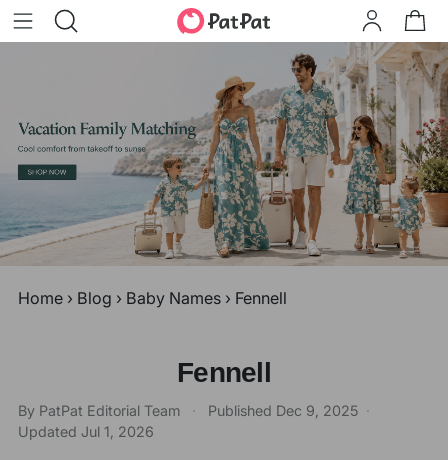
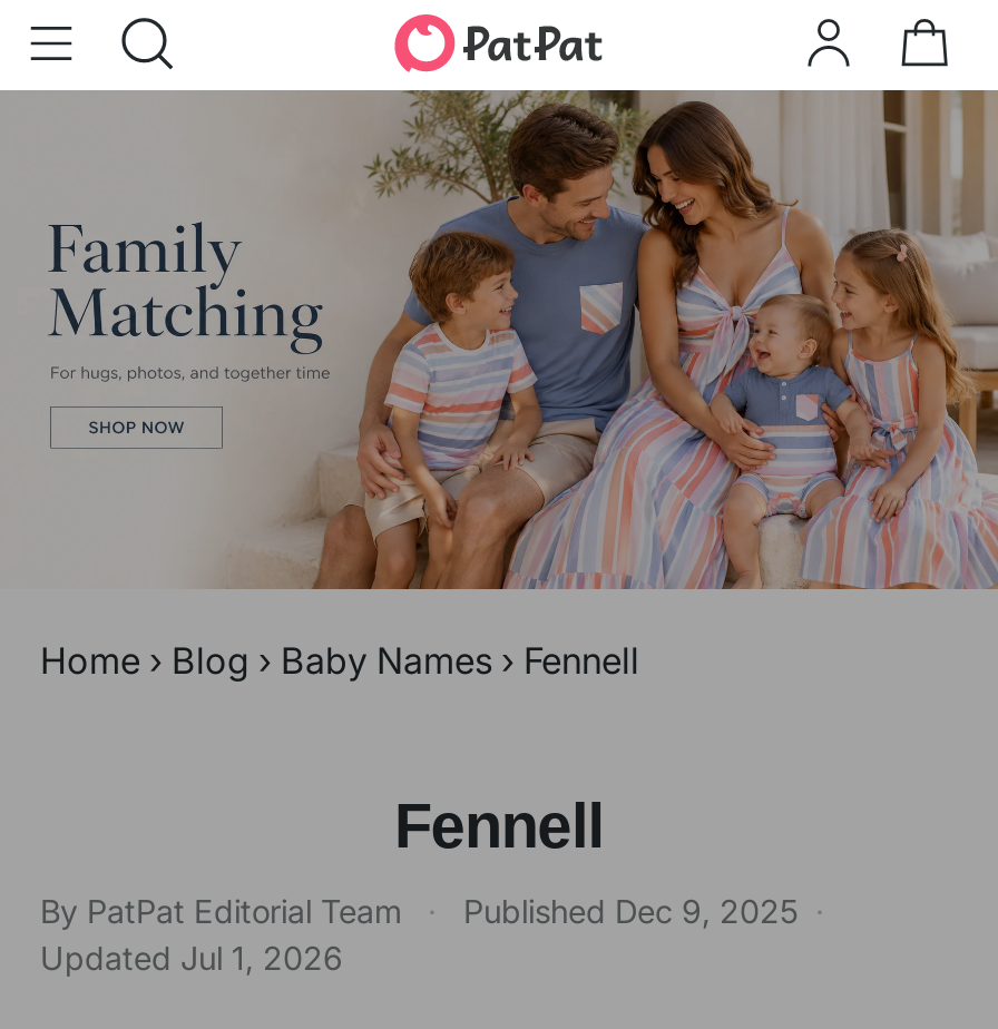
- [image]
+ [image]
